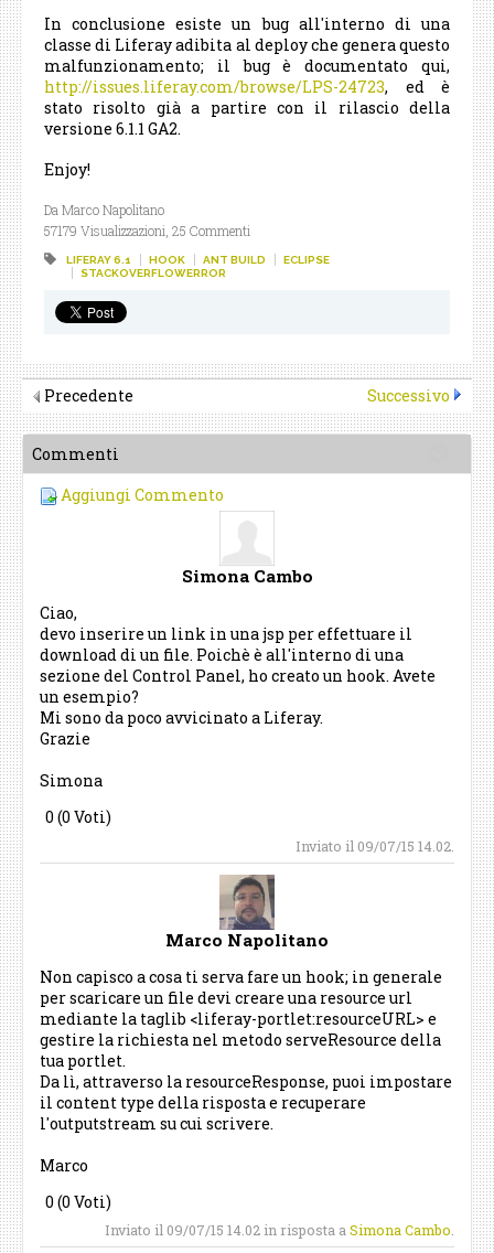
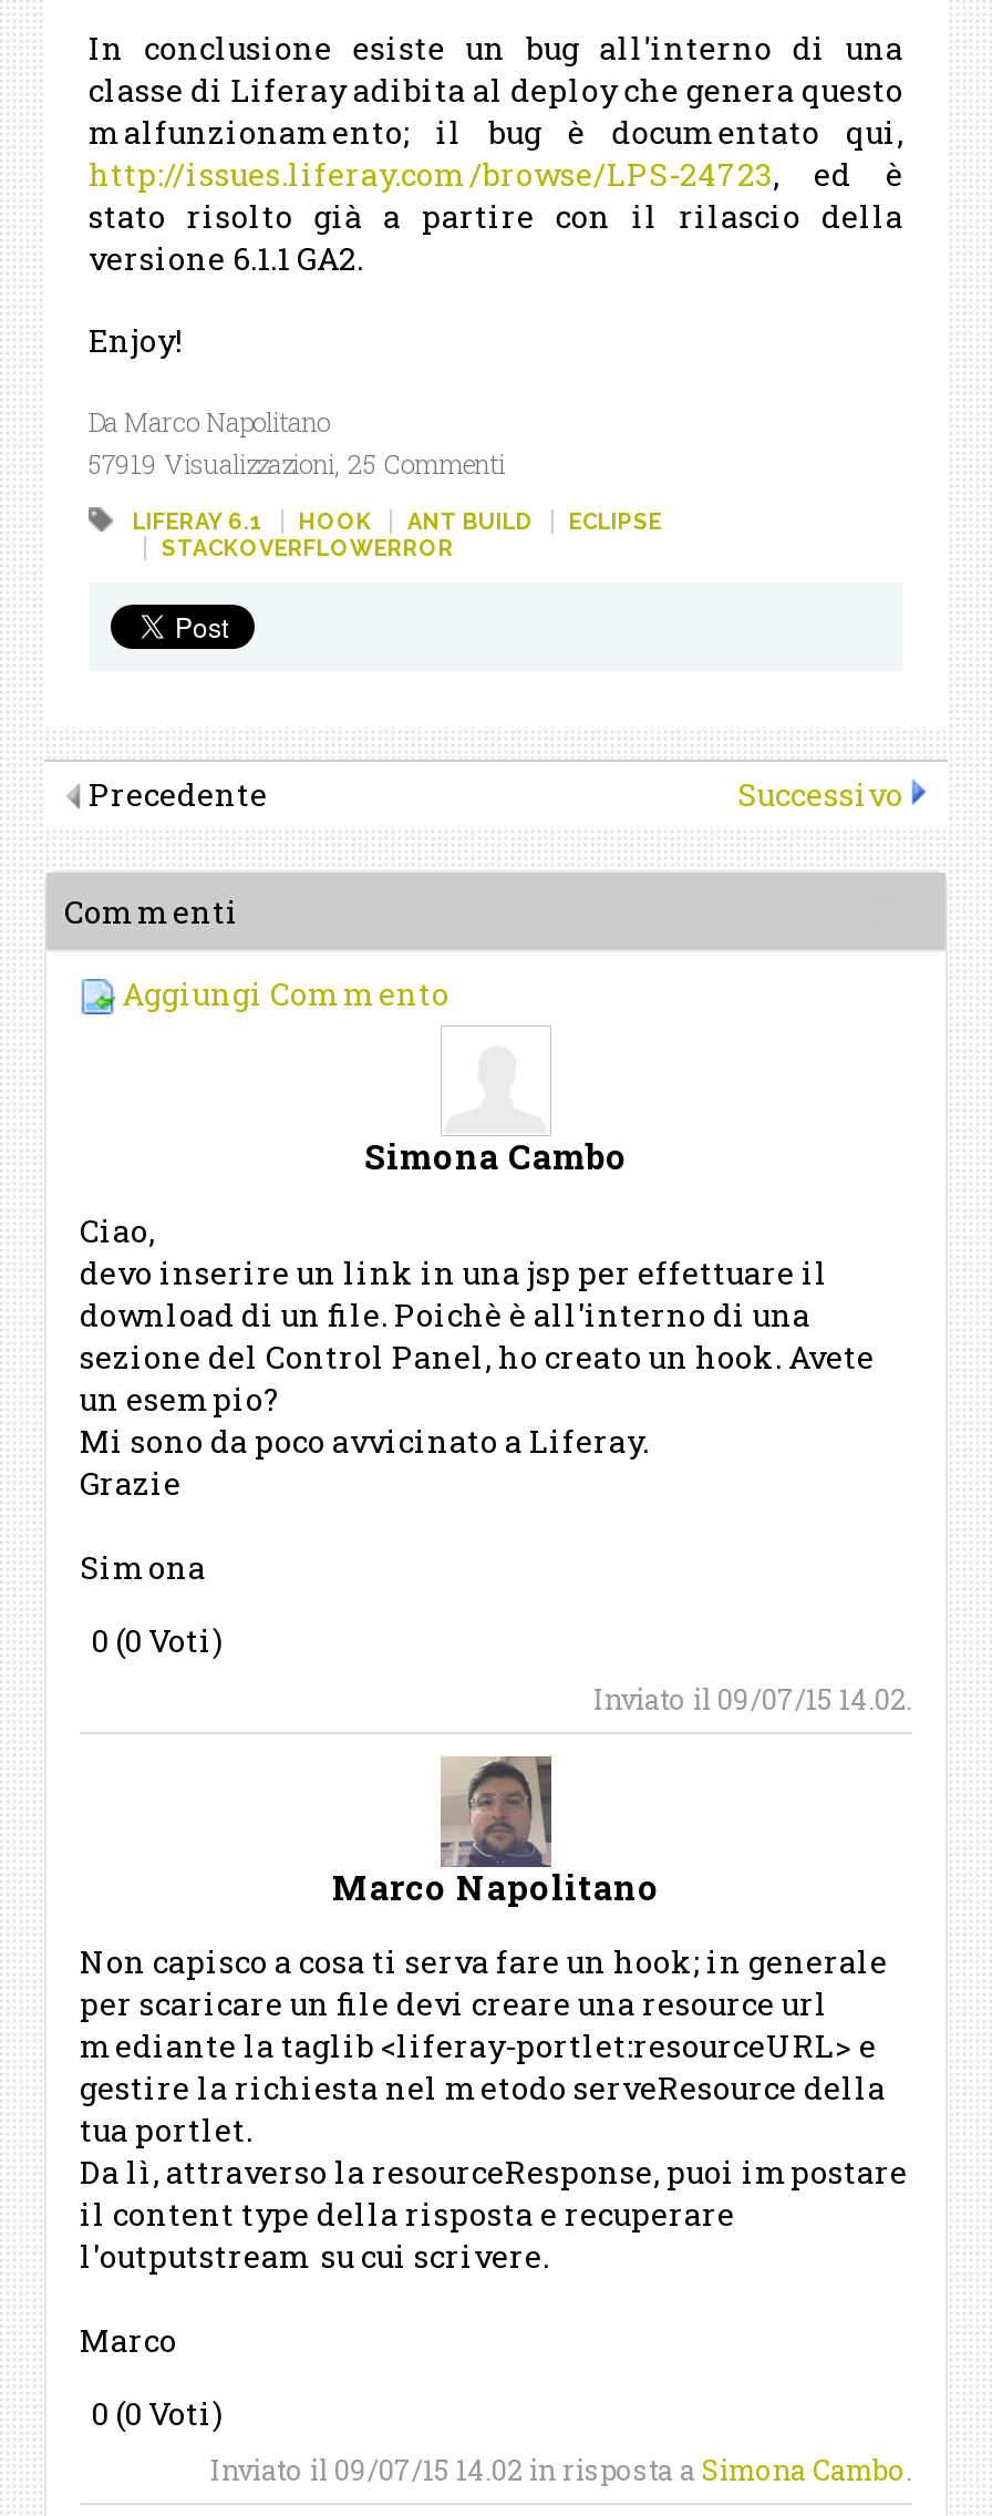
- 57179 Visualizzazioni, 25 Commenti
+ 57919 Visualizzazioni, 25 Commenti
